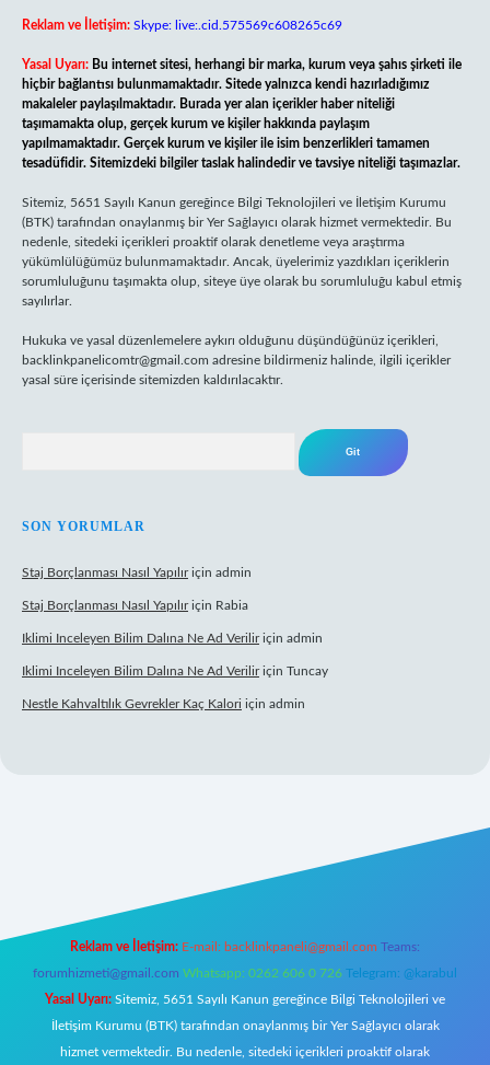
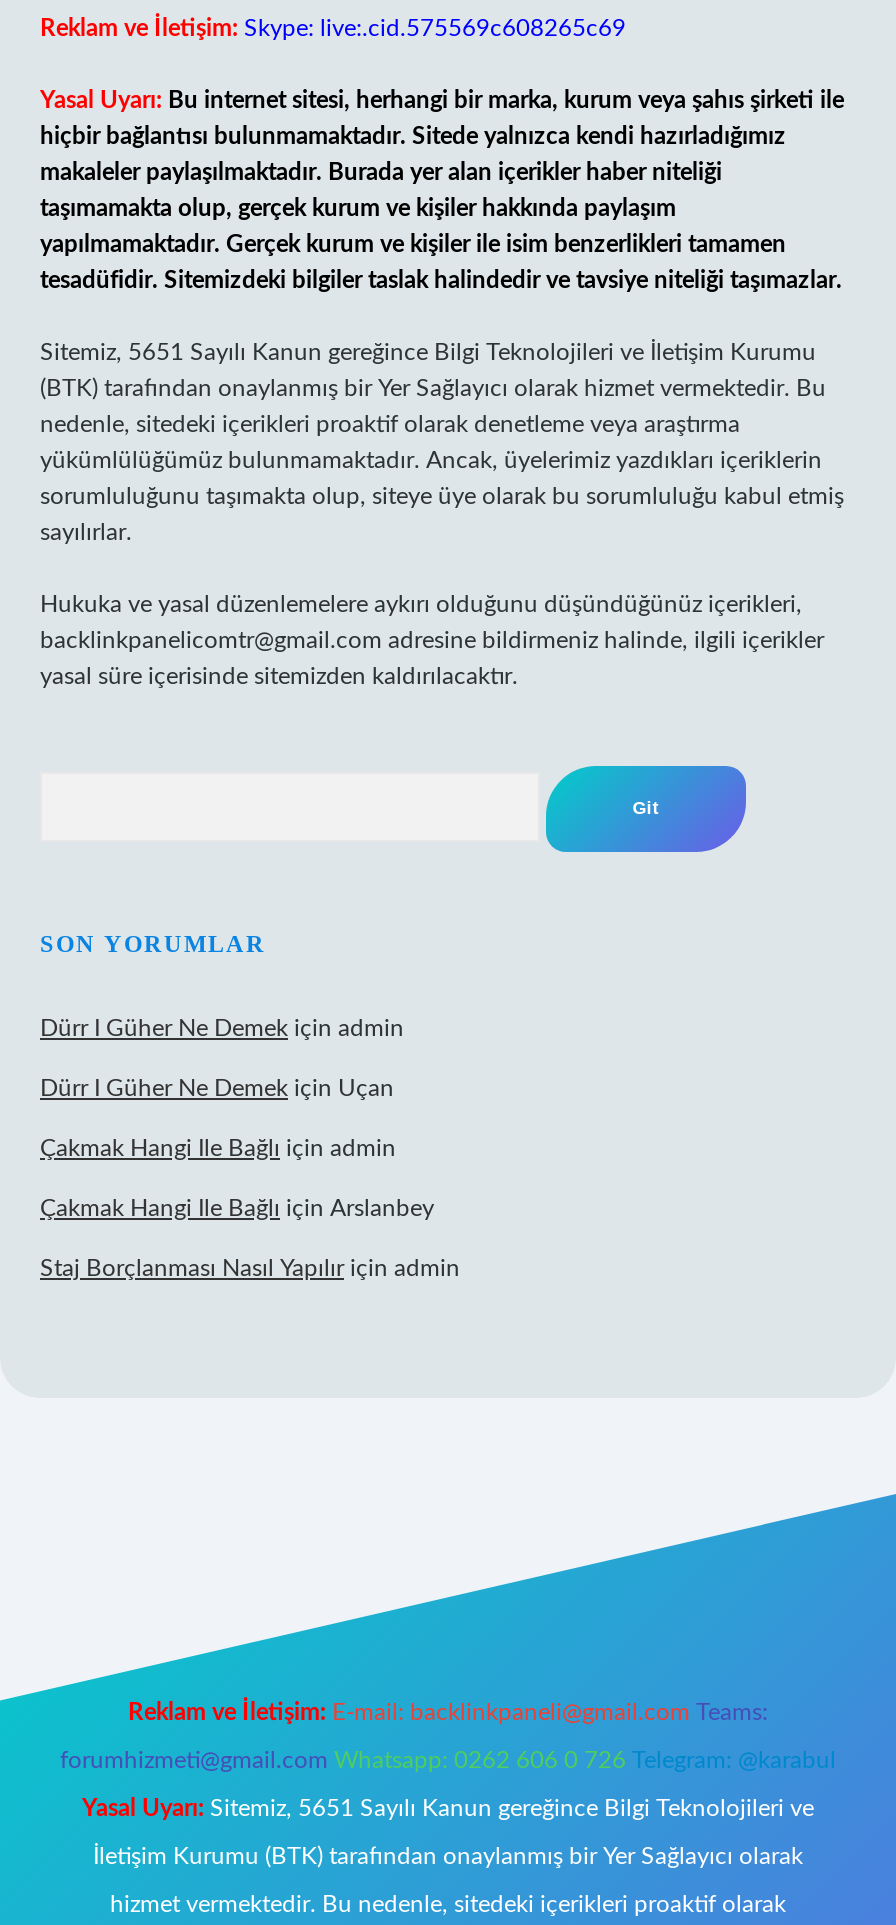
+ Dürr I Güher Ne Demek için admin
+ Dürr I Güher Ne Demek için Uçan
+ Çakmak Hangi Ile Bağlı için admin
+ Çakmak Hangi Ile Bağlı için Arslanbey

moved down: Staj Borçlanması Nasıl Yapılır için admin

- Staj Borçlanması Nasıl Yapılır için Rabia
- Iklimi Inceleyen Bilim Dalına Ne Ad Verilir için admin
- Iklimi Inceleyen Bilim Dalına Ne Ad Verilir için Tuncay
- Nestle Kahvaltılık Gevrekler Kaç Kalori için admin
